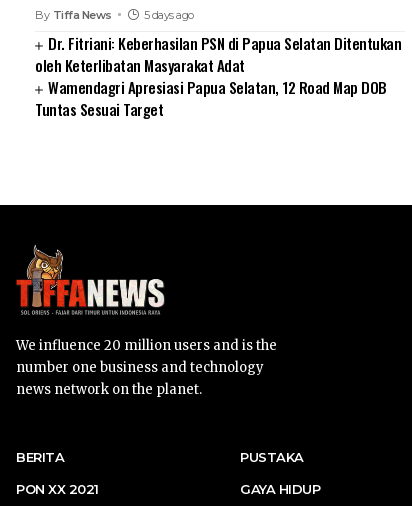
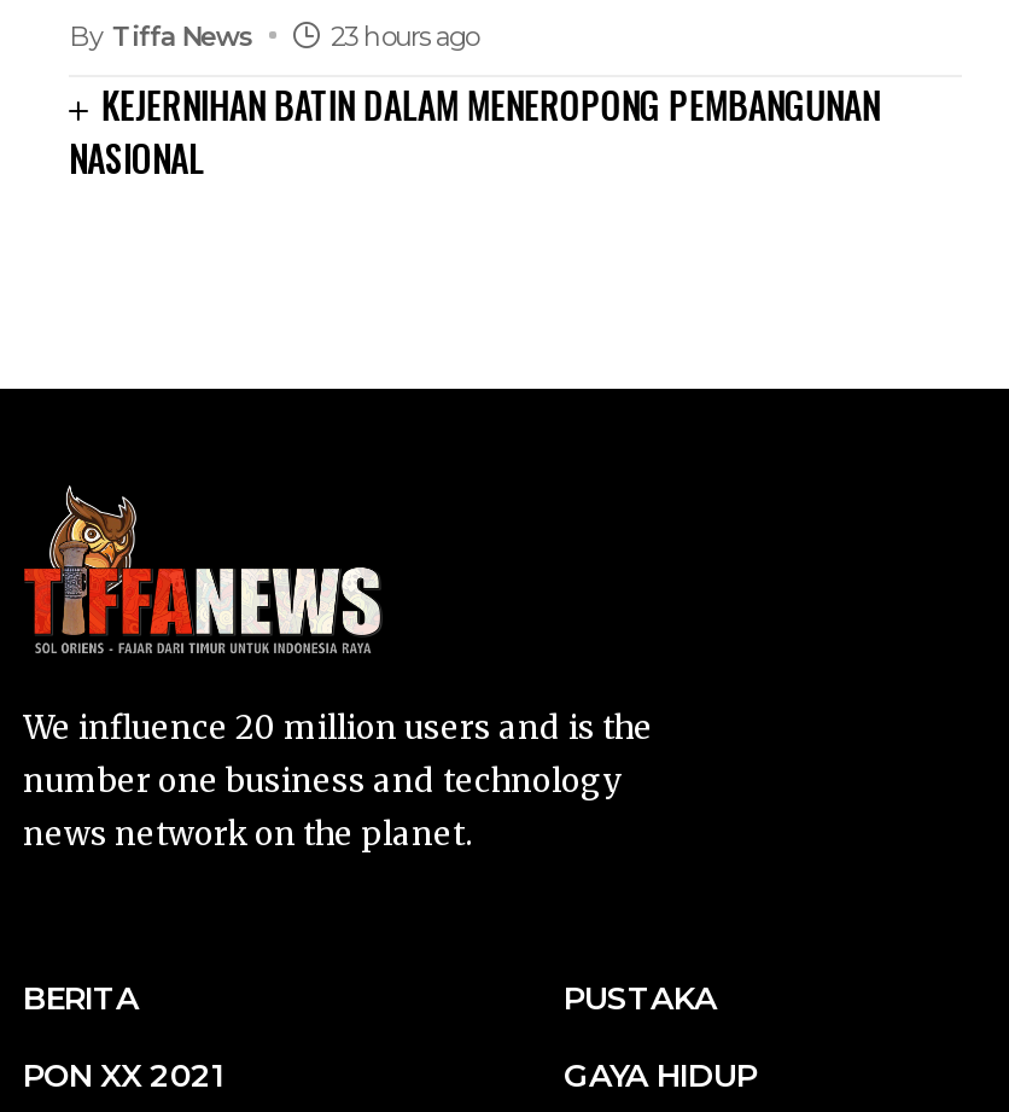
- 5 days ago
+ 23 hours ago

- Dr. Fitriani: Keberhasilan PSN di Papua Selatan Ditentukan
- oleh Keterlibatan Masyarakat Adat
- Wamendagri Apresiasi Papua Selatan, 12 Road Map DOB
- Tuntas Sesuai Target
+ KEJERNIHAN BATIN DALAM MENEROPONG PEMBANGUNAN
+ NASIONAL
